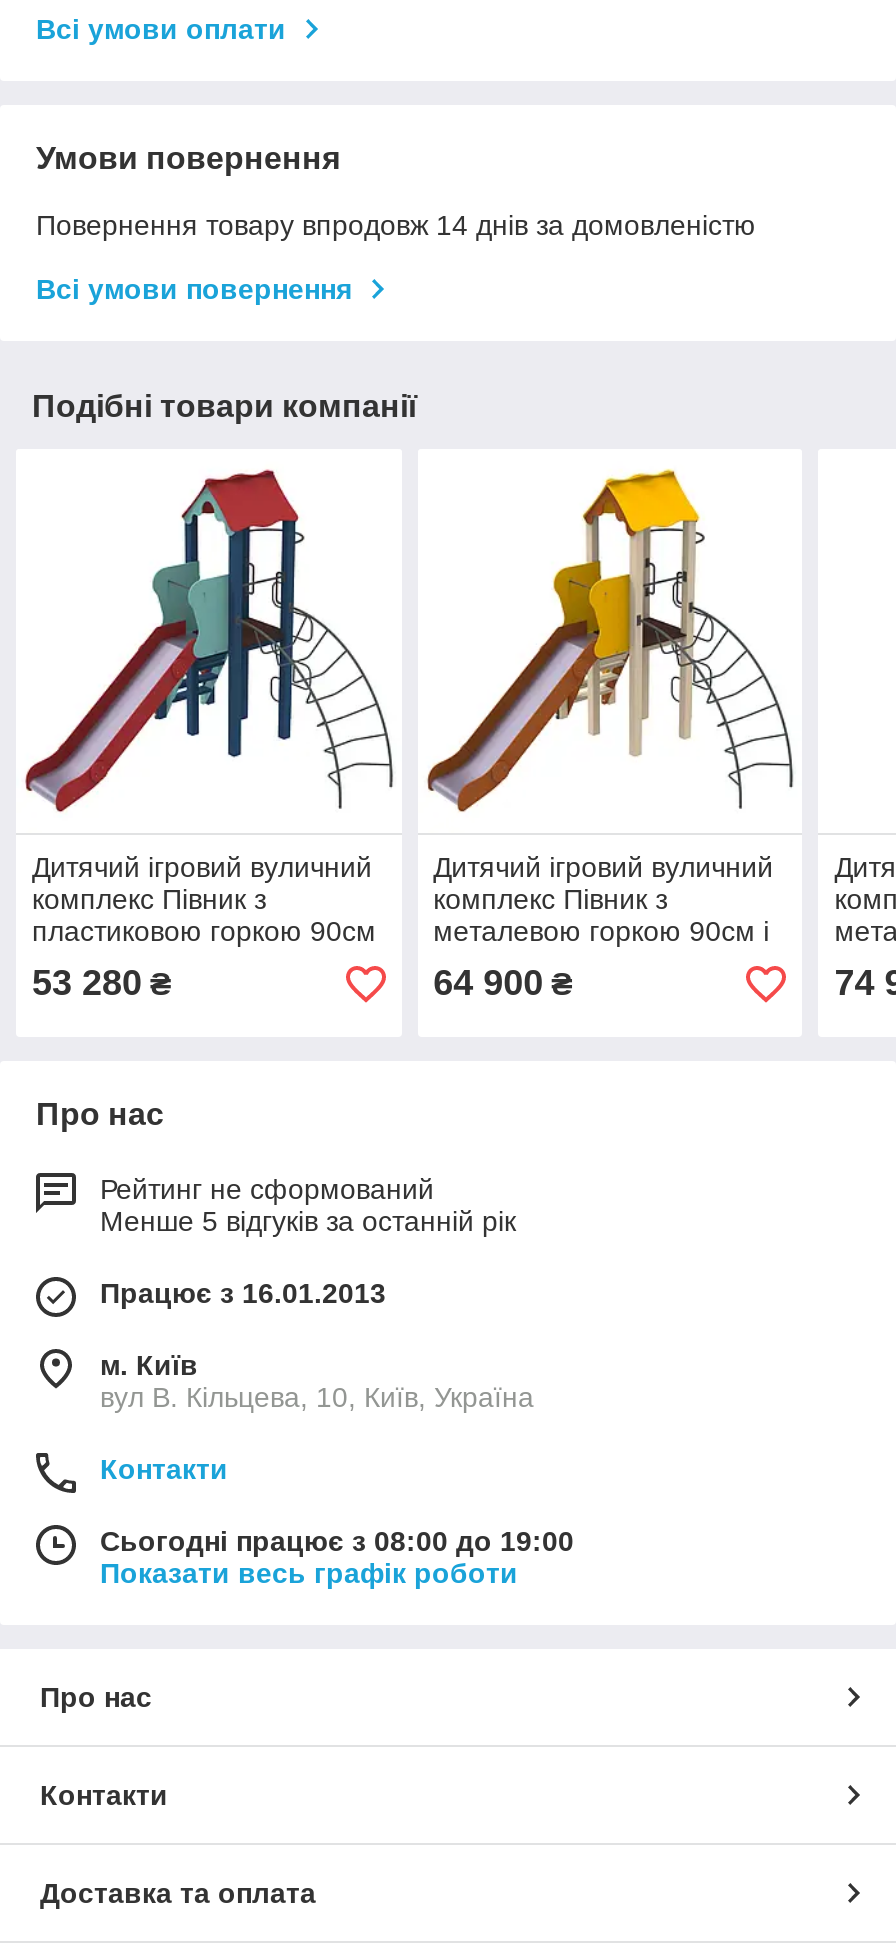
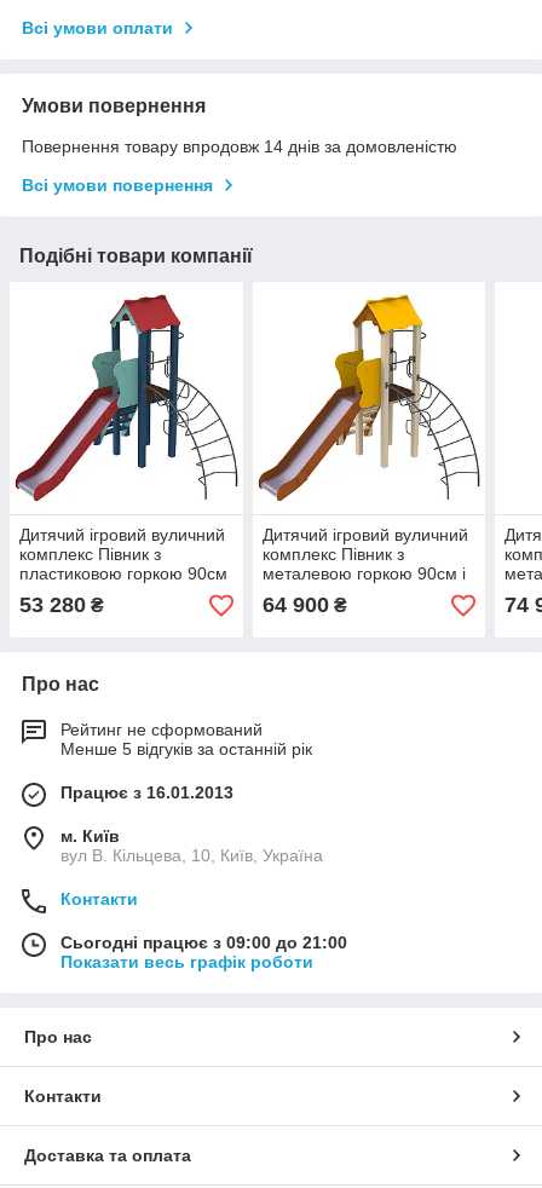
- Сьогодні працює з 08:00 до 19:00
+ Сьогодні працює з 09:00 до 21:00
